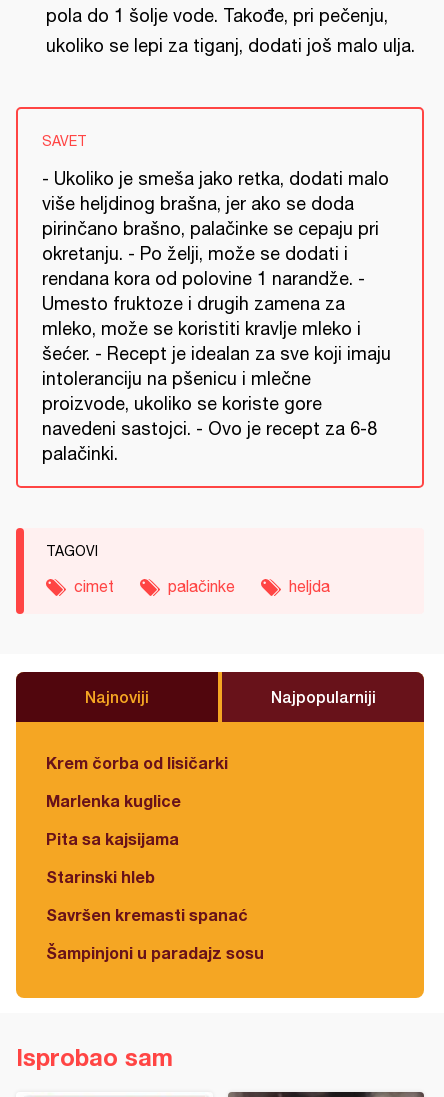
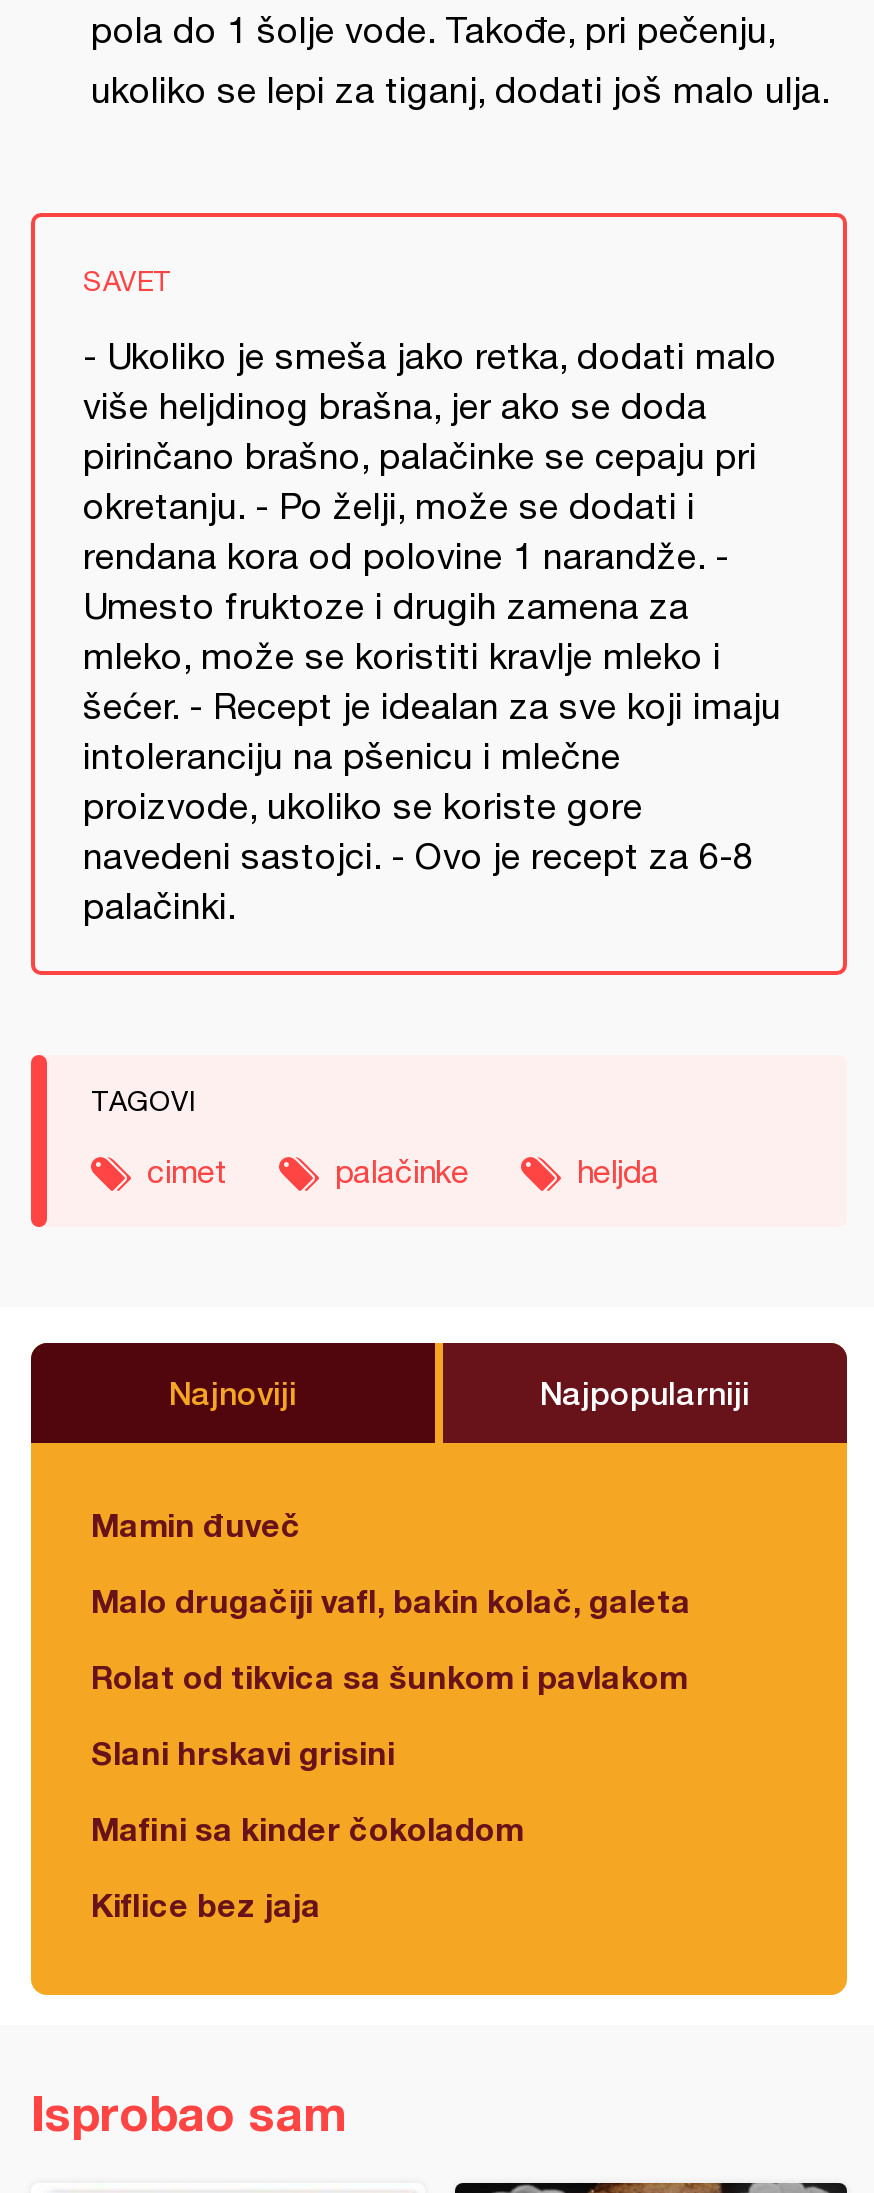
- Krem čorba od lisičarki
+ Mamin đuveč

- Marlenka kuglice
+ Malo drugačiji vafl, bakin kolač, galeta

- Pita sa kajsijama
+ Rolat od tikvica sa šunkom i pavlakom

- Starinski hleb
+ Slani hrskavi grisini

- Savršen kremasti spanać
+ Mafini sa kinder čokoladom

- Šampinjoni u paradajz sosu
+ Kiflice bez jaja
